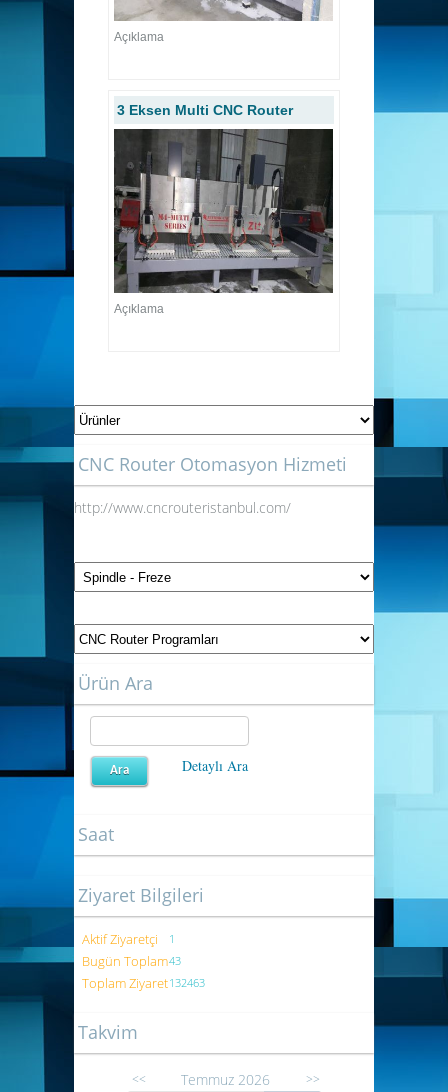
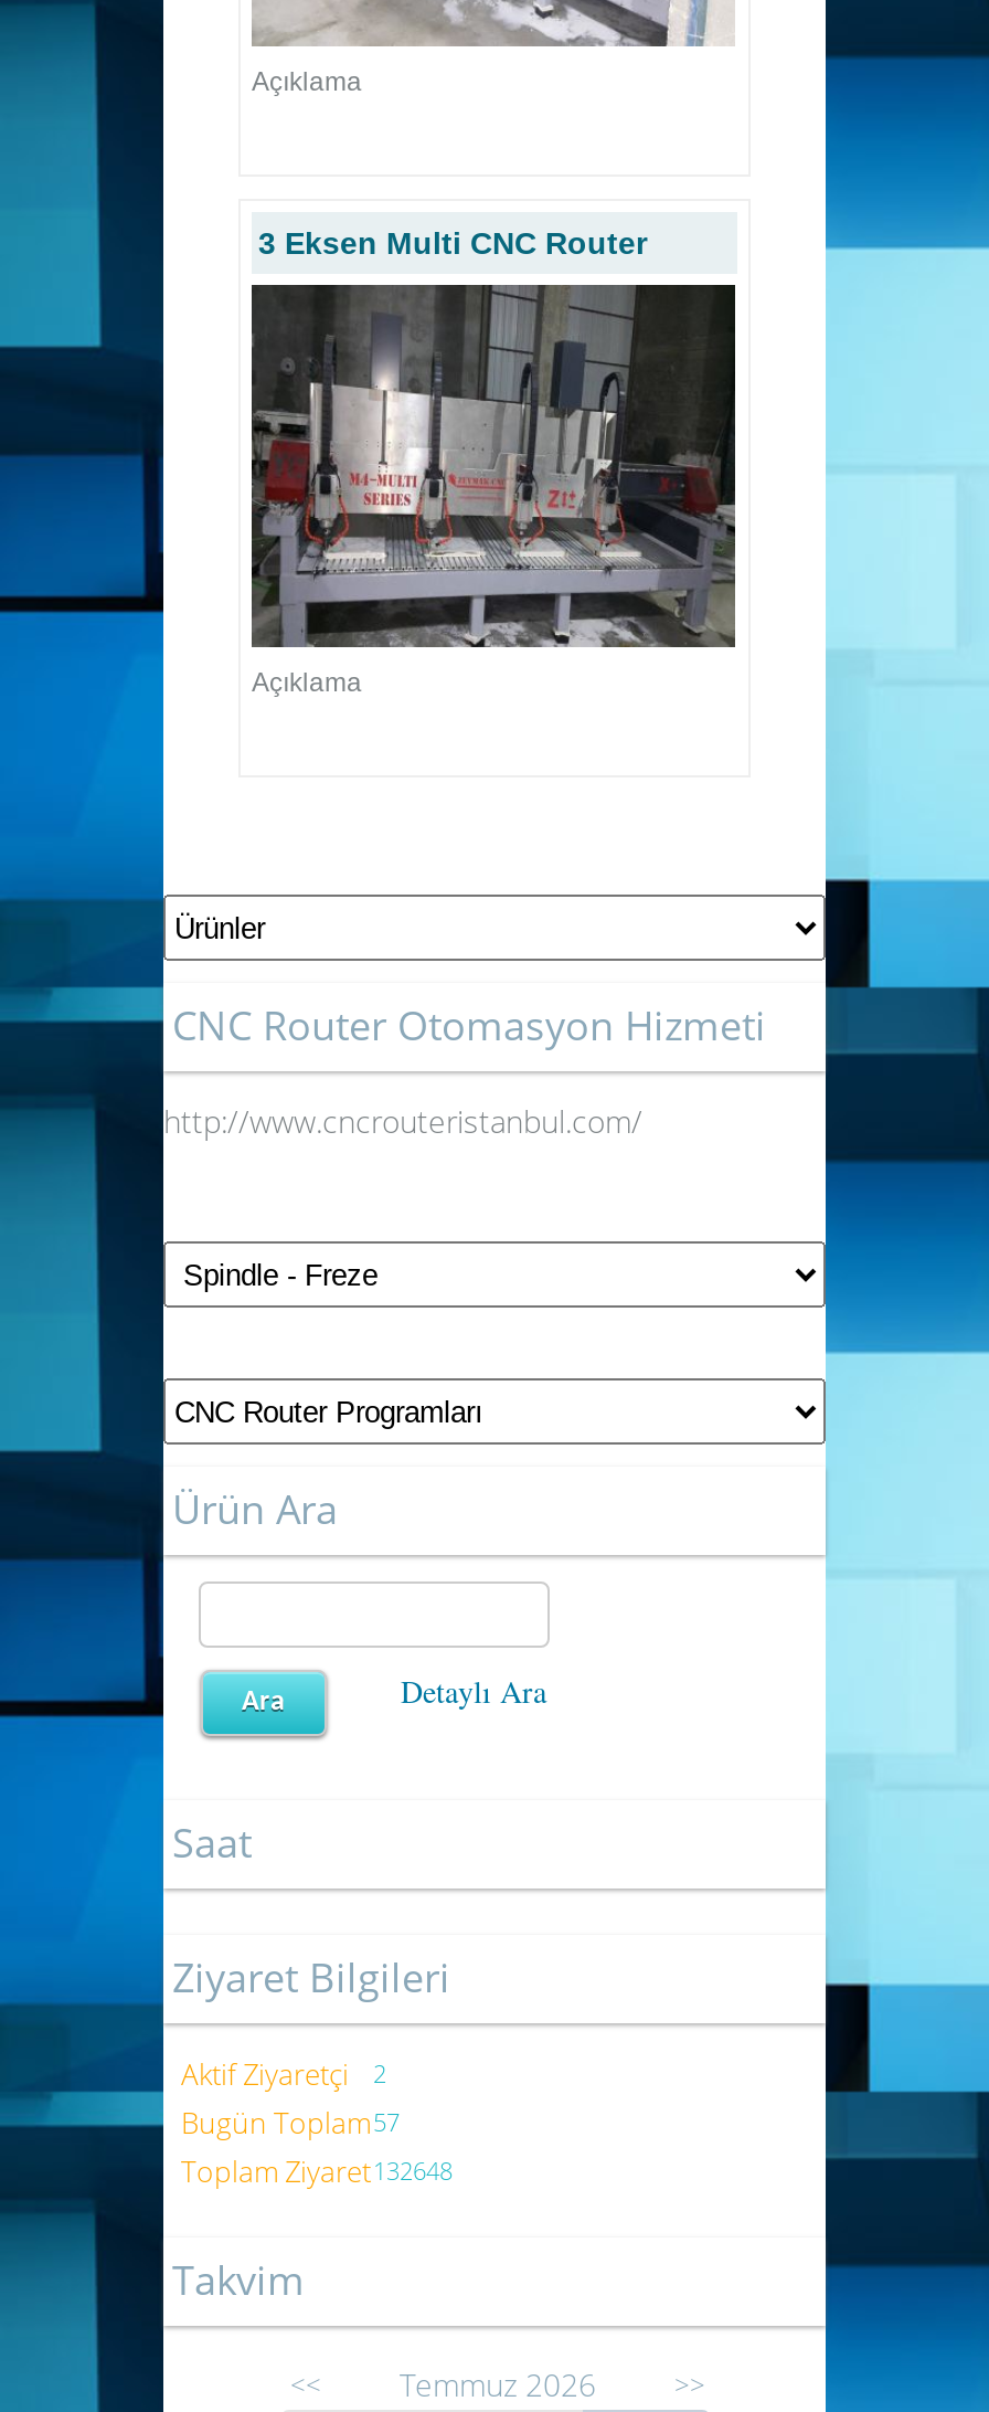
- Aktif Ziyaretçi 1
+ Aktif Ziyaretçi 2

- Bugün Toplam43
+ Bugün Toplam57

- Toplam Ziyaret132463
+ Toplam Ziyaret132648
